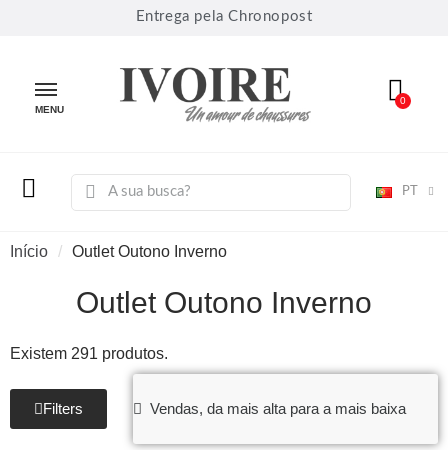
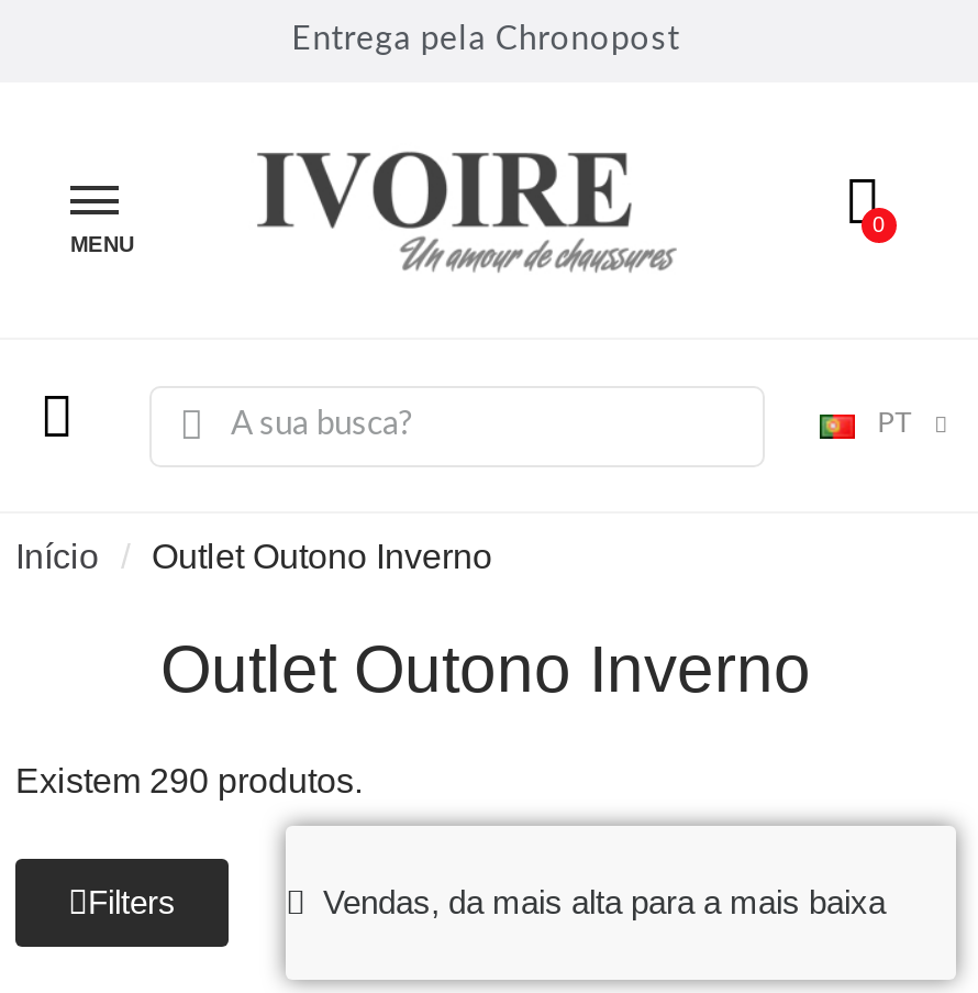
- Existem 291 produtos.
+ Existem 290 produtos.
